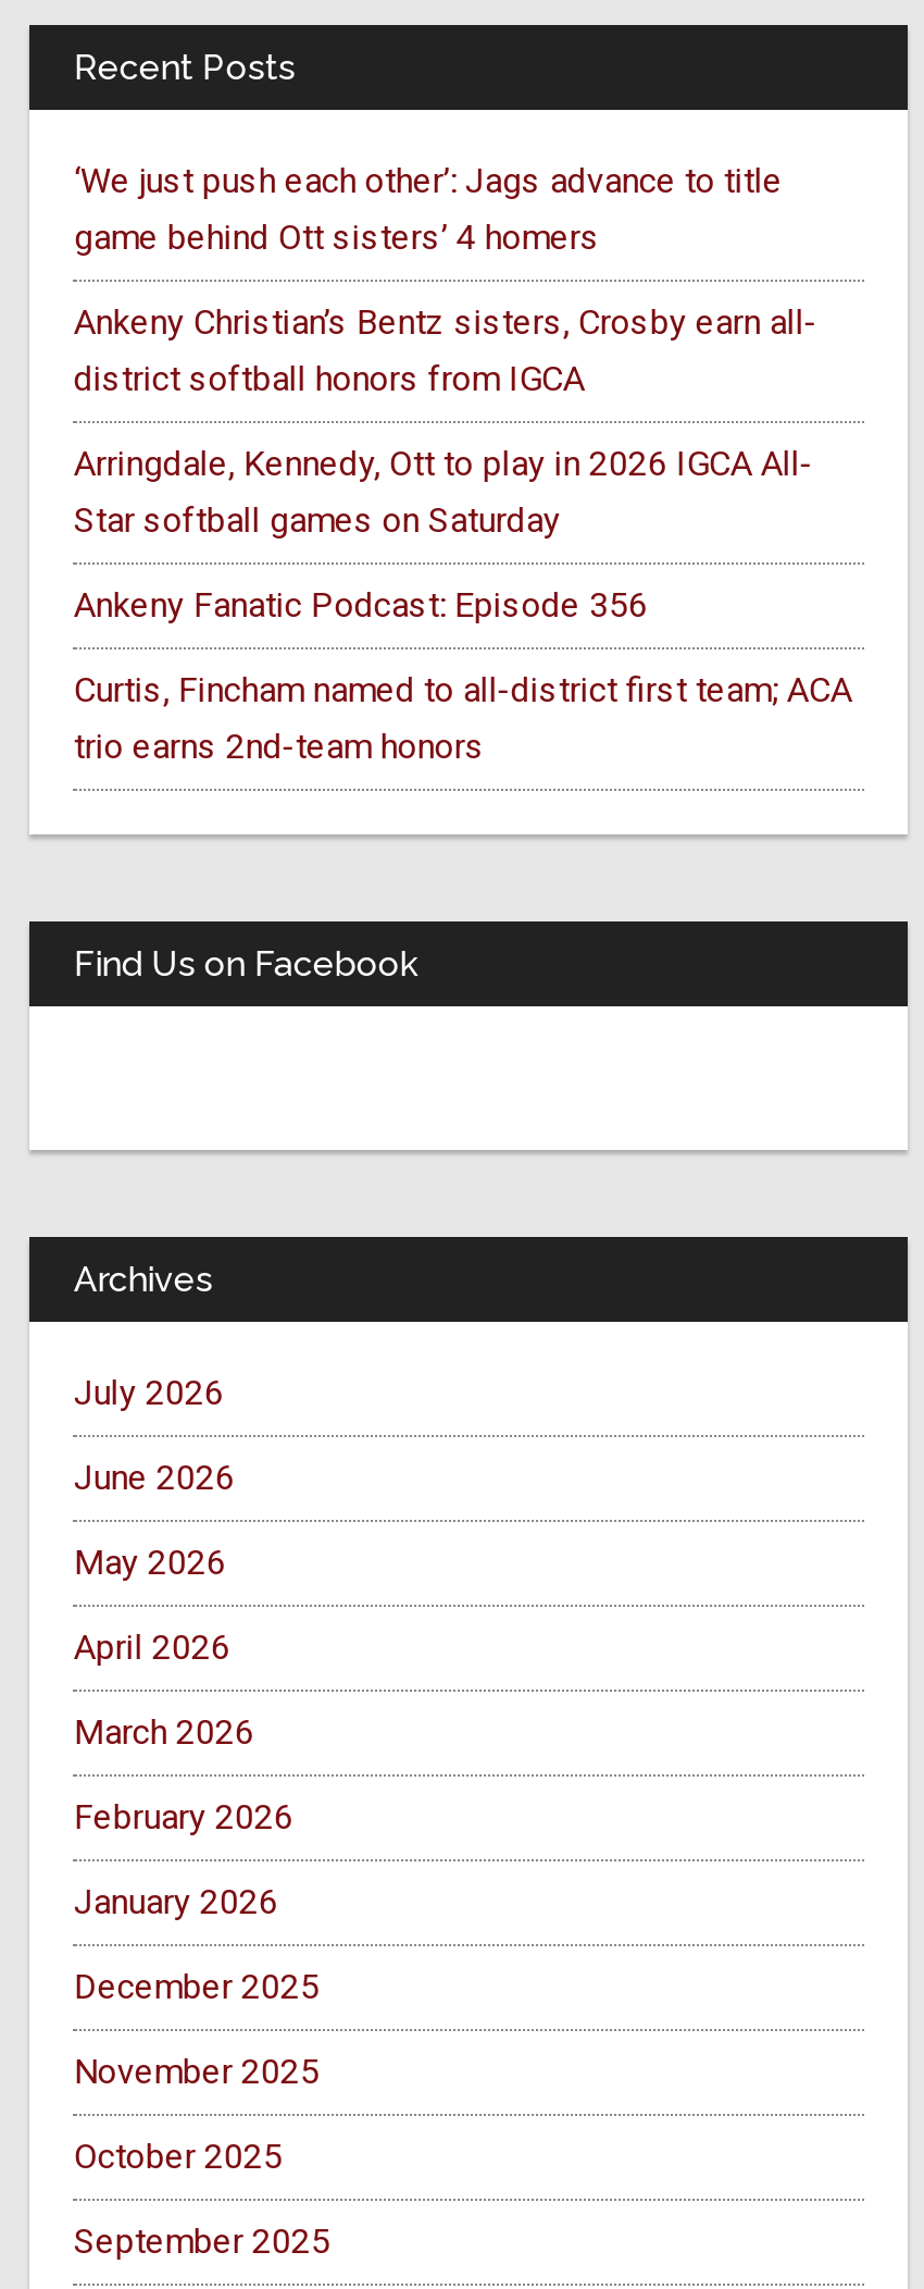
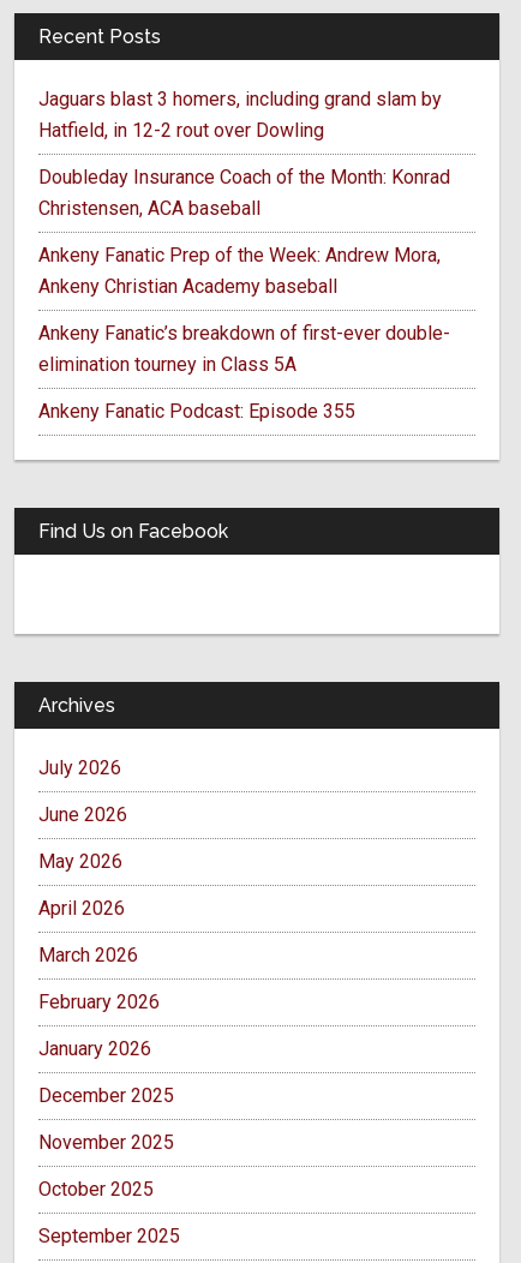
- ‘We just push each other’: Jags advance to title
- game behind Ott sisters’ 4 homers
+ Jaguars blast 3 homers, including grand slam by
+ Hatfield, in 12-2 rout over Dowling

- Ankeny Christian’s Bentz sisters, Crosby earn all-
- district softball honors from IGCA
+ Doubleday Insurance Coach of the Month: Konrad
+ Christensen, ACA baseball

- Arringdale, Kennedy, Ott to play in 2026 IGCA All-
- Star softball games on Saturday
+ Ankeny Fanatic Prep of the Week: Andrew Mora,
+ Ankeny Christian Academy baseball

- Ankeny Fanatic Podcast: Episode 356
+ Ankeny Fanatic’s breakdown of first-ever double-
+ elimination tourney in Class 5A

- Curtis, Fincham named to all-district first team; ACA
- trio earns 2nd-team honors
+ Ankeny Fanatic Podcast: Episode 355
